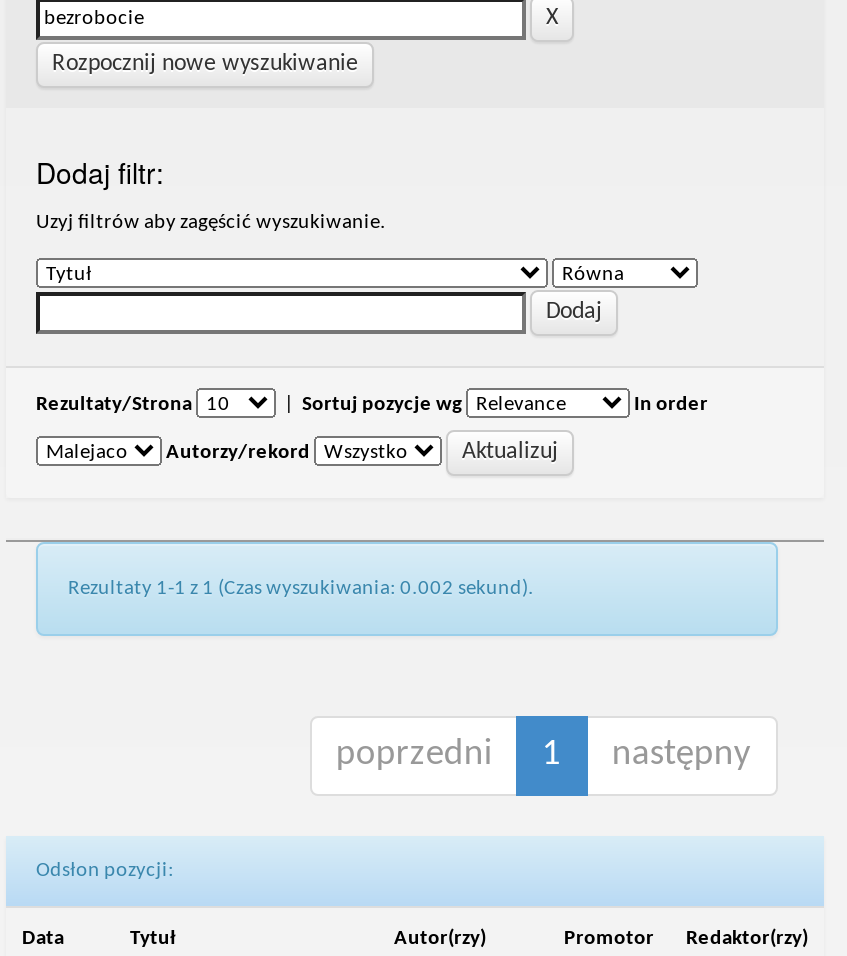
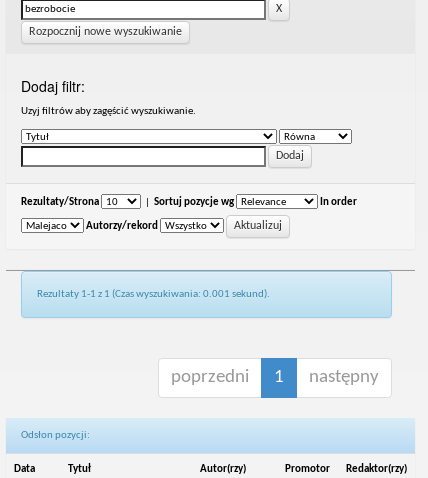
- Rezultaty 1-1 z 1 (Czas wyszukiwania: 0.002 sekund).
+ Rezultaty 1-1 z 1 (Czas wyszukiwania: 0.001 sekund).
